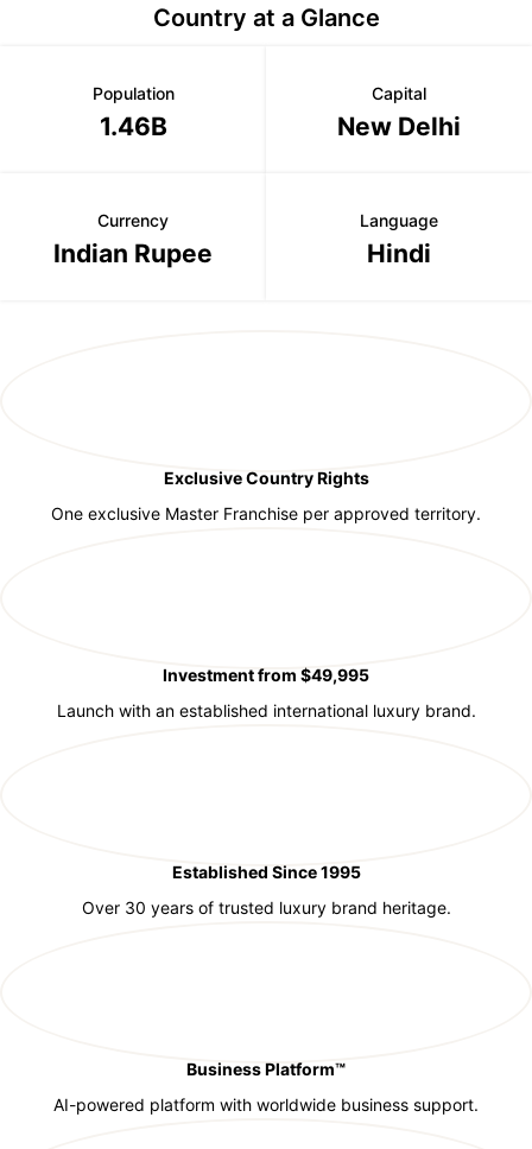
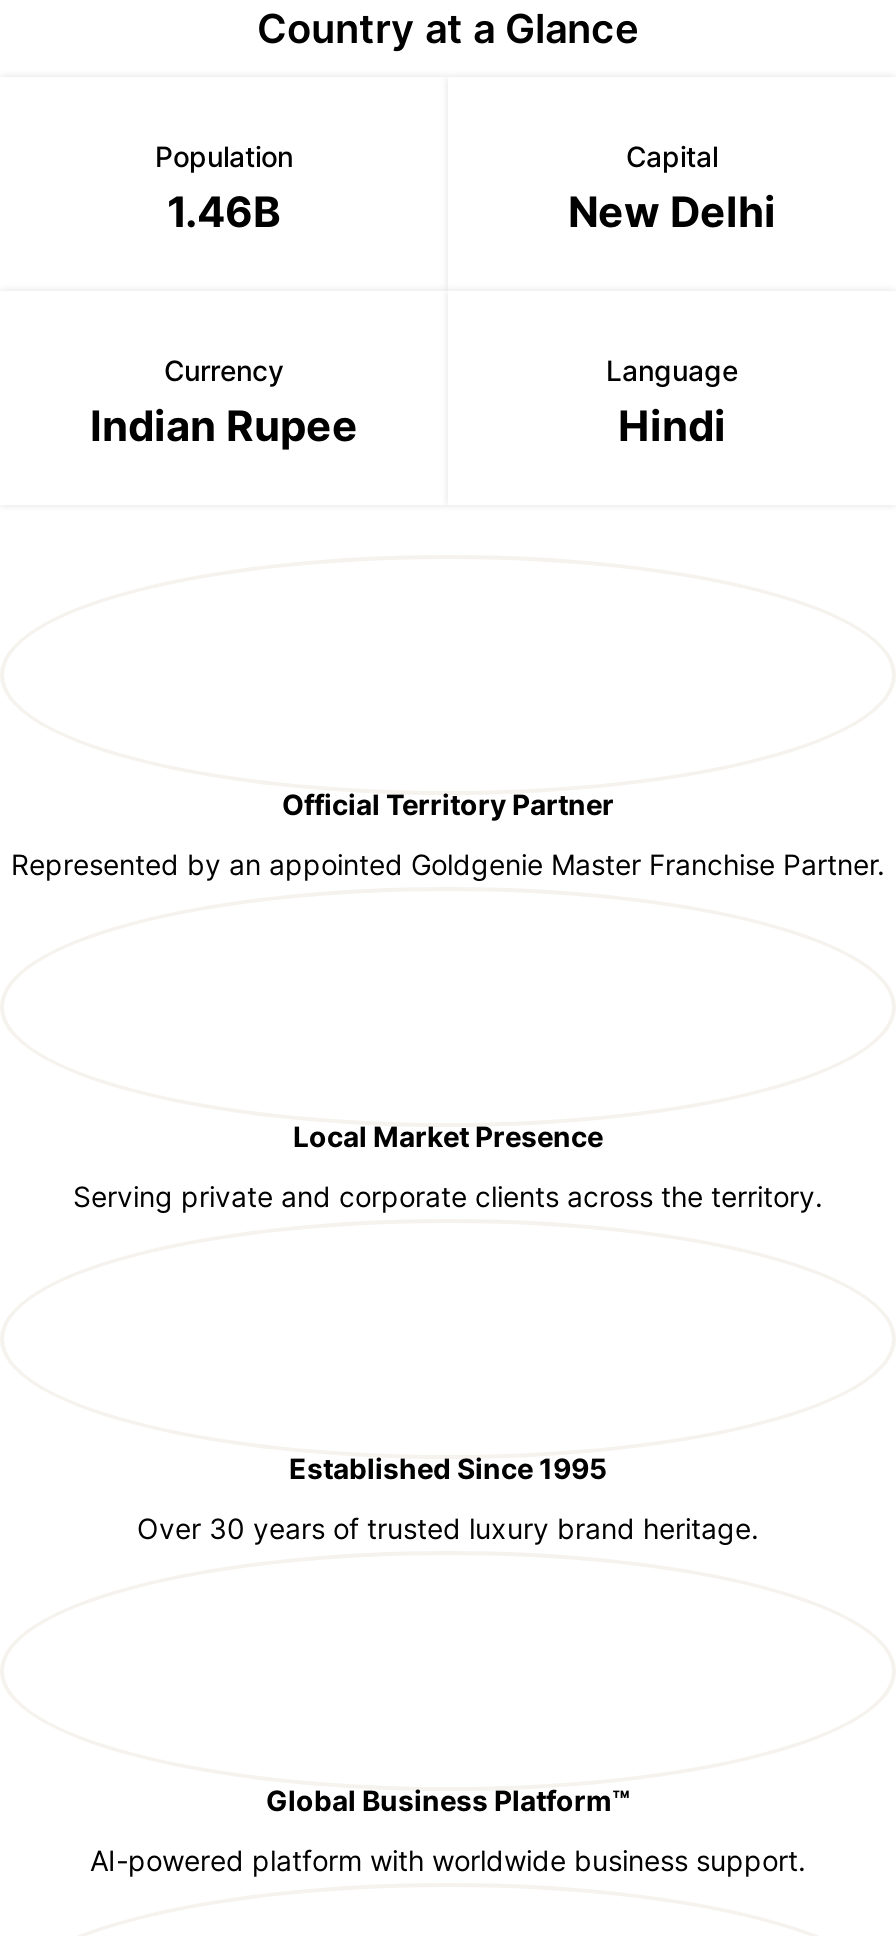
- Exclusive Country Rights
+ Official Territory Partner

- One exclusive Master Franchise per approved territory.
+ Represented by an appointed Goldgenie Master Franchise Partner.

- Investment from $49,995
+ Local Market Presence

- Launch with an established international luxury brand.
+ Serving private and corporate clients across the territory.

- Business Platform™
+ Global Business Platform™
